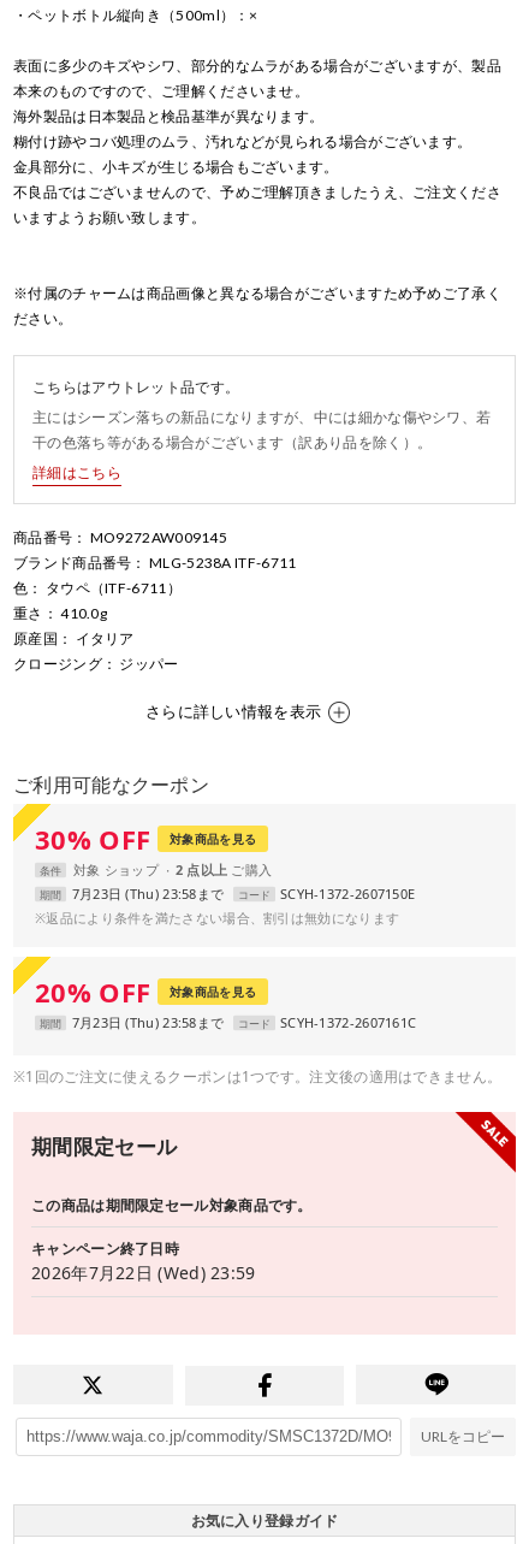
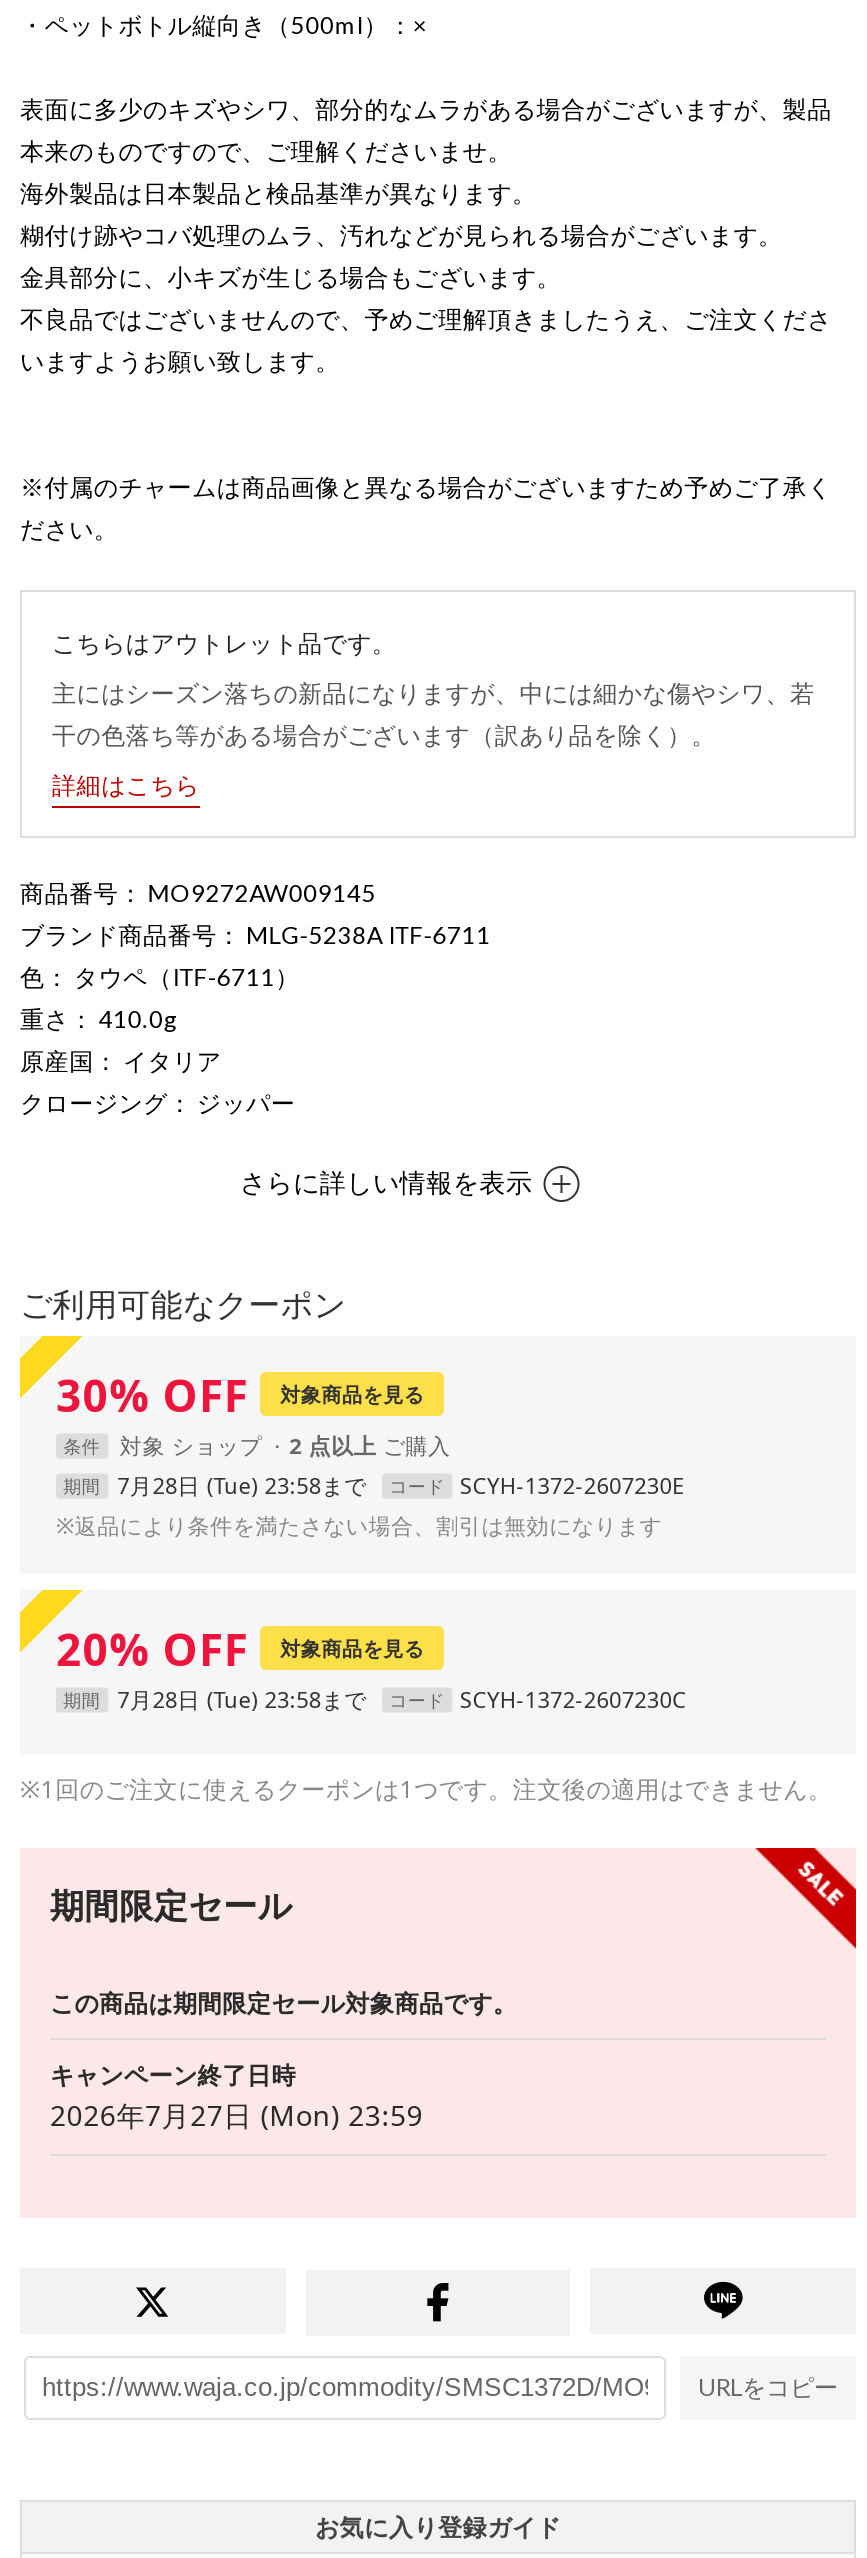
- 7月23日 (Thu) 23:58まで
+ 7月28日 (Tue) 23:58まで

- コード SCYH-1372-2607150E
+ コード SCYH-1372-2607230E

- 7月23日 (Thu) 23:58まで
+ 7月28日 (Tue) 23:58まで

- コード SCYH-1372-2607161C
+ コード SCYH-1372-2607230C

- 2026年7月22日 (Wed) 23:59
+ 2026年7月27日 (Mon) 23:59
